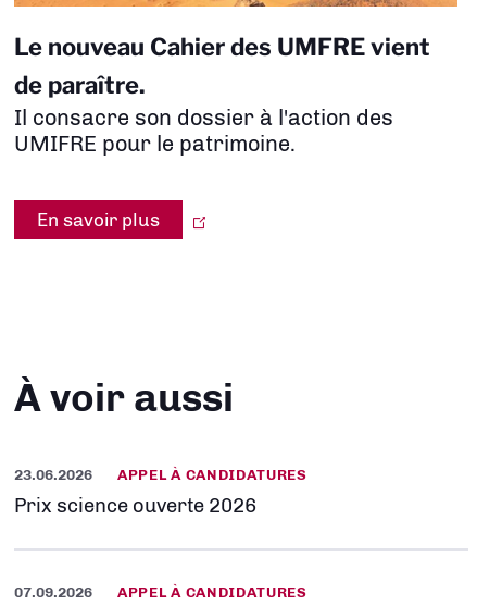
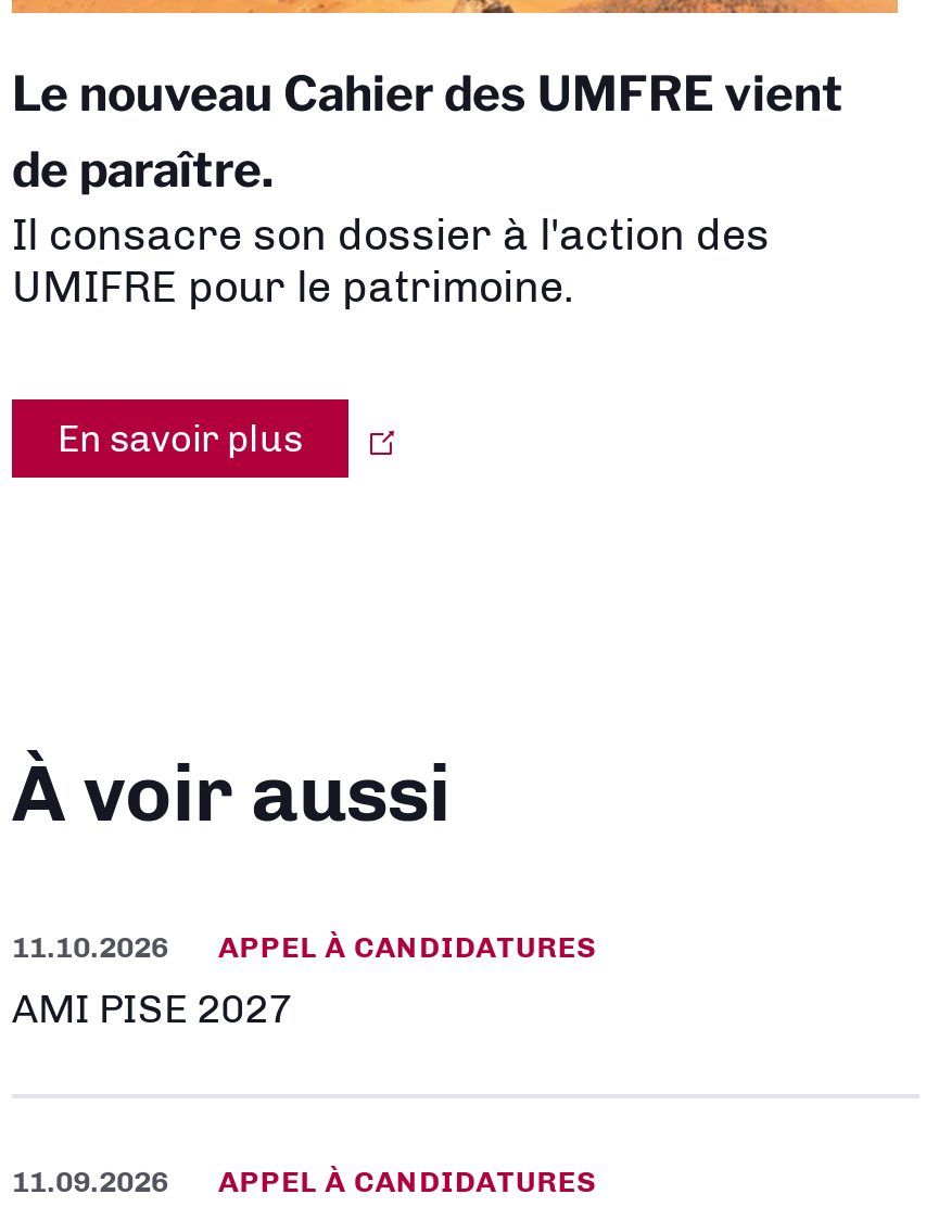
- 23.06.2026 APPEL À CANDIDATURES
+ 11.10.2026 APPEL À CANDIDATURES

- Prix science ouverte 2026
+ AMI PISE 2027

- 07.09.2026 APPEL À CANDIDATURES
+ 11.09.2026 APPEL À CANDIDATURES
